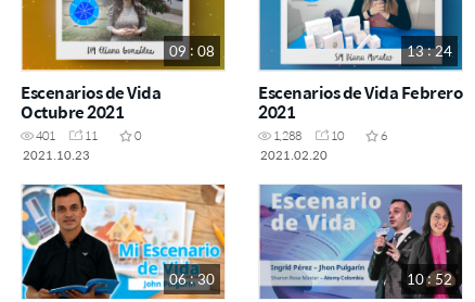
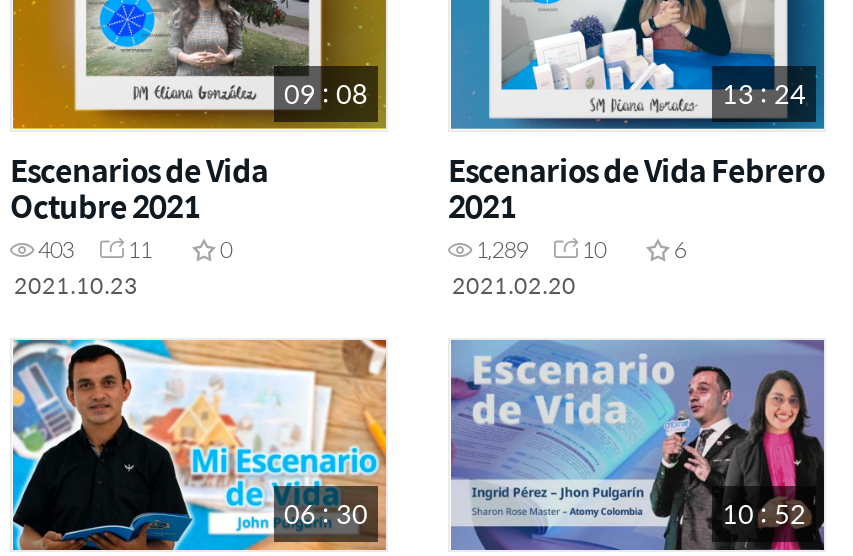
- 401 11 0
+ 403 11 0

- 1,288 10 6
+ 1,289 10 6
